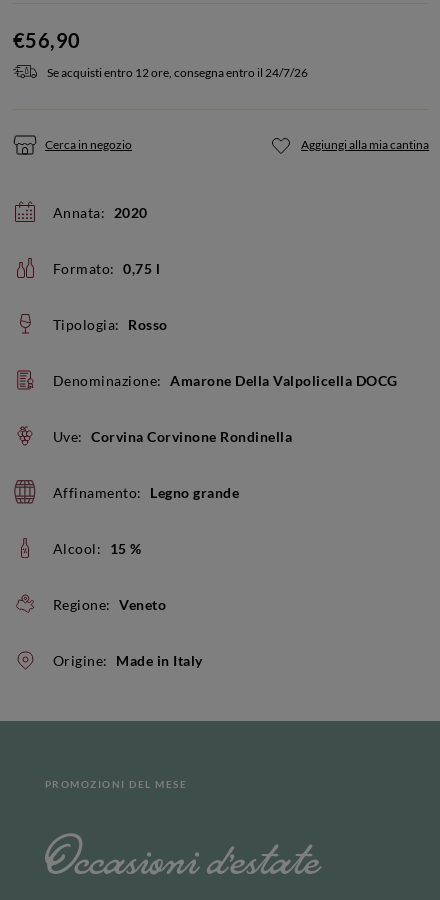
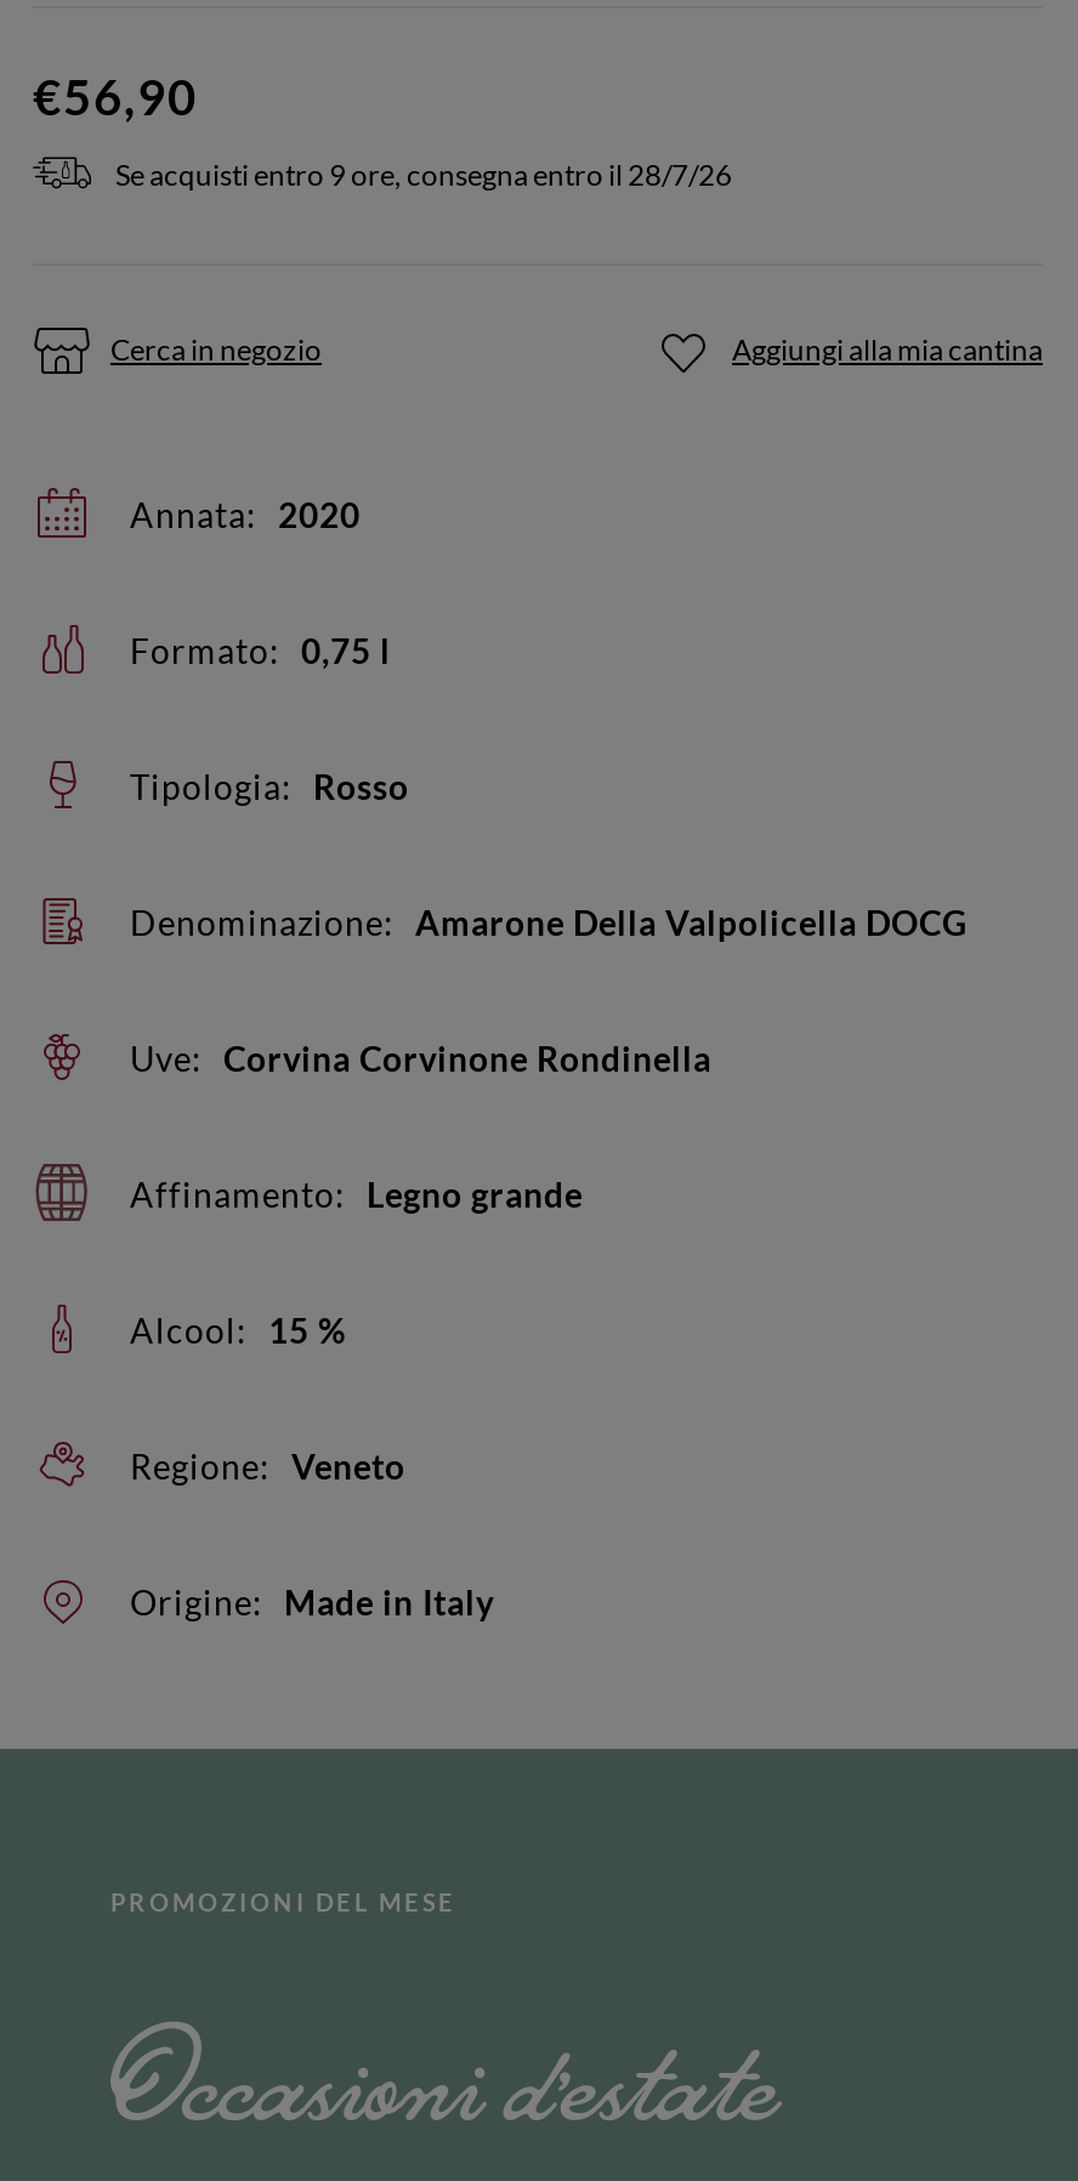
- Se acquisti entro 12 ore, consegna entro il 24/7/26
+ Se acquisti entro 9 ore, consegna entro il 28/7/26
